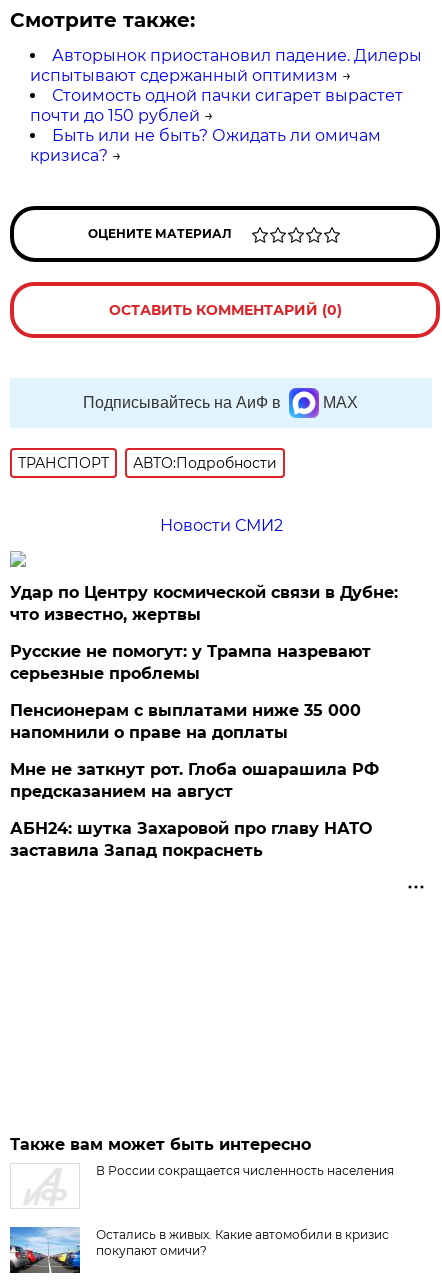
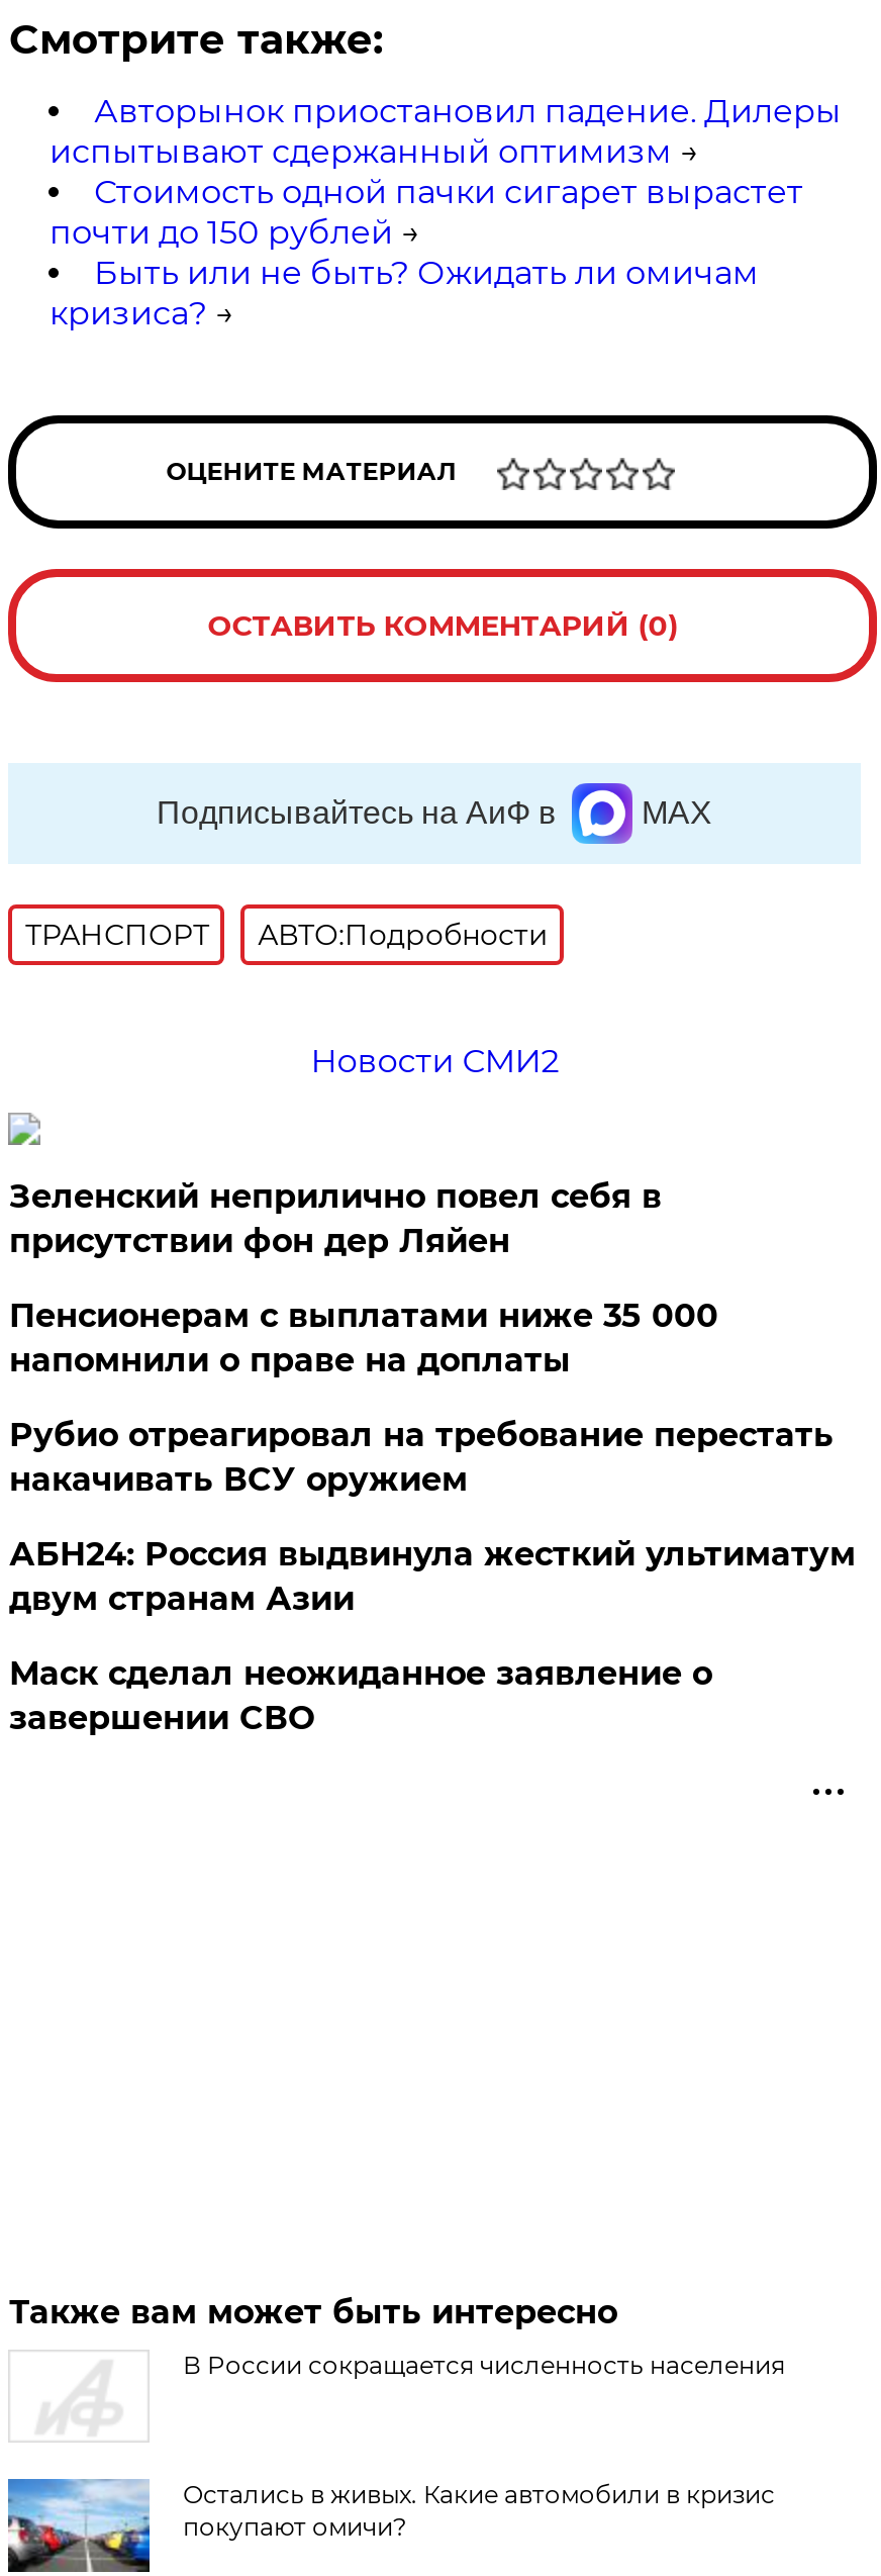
- Удар по Центру космической связи в Дубне:
- что известно, жертвы
- Русские не помогут: у Трампа назревают
- серьезные проблемы
+ Зеленский неприлично повел cебя в
+ присутствии фон дер Ляйен

moved up: Пенсионерам с выплатами ниже 35 000 | напомнили о праве на доплаты

- Мне не заткнут рот. Глоба ошарашила РФ
- предсказанием на август
- АБН24: шутка Захаровой про главу НАТО
- заставила Запад покраснеть
+ Рубио отреагировал на требование перестать
+ накачивать ВСУ оружием
+ АБН24: Россия выдвинула жесткий ультиматум
+ двум странам Азии
+ Маск сделал неожиданное заявление о
+ завершении СВО
